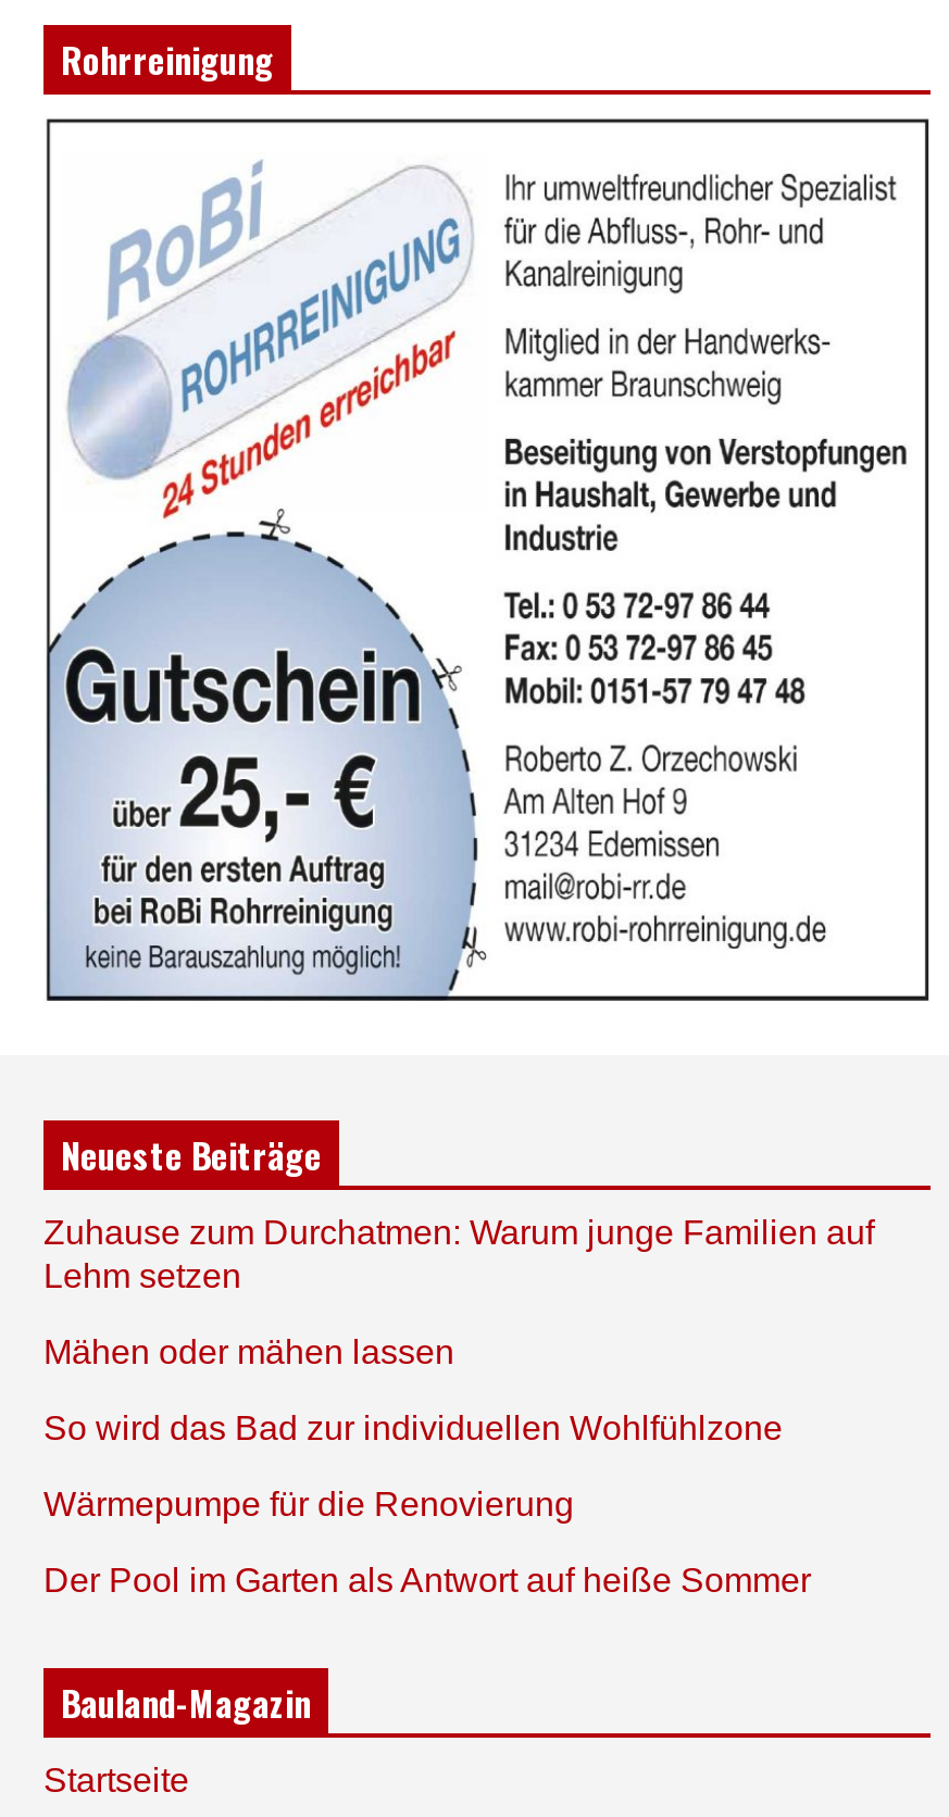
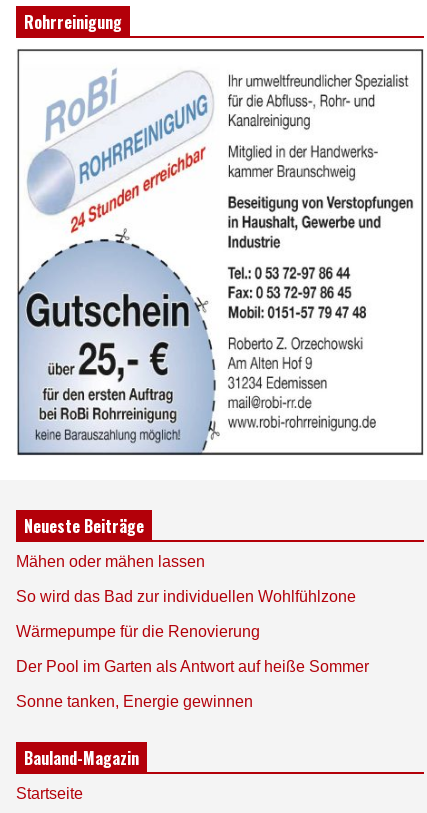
- Zuhause zum Durchatmen: Warum junge Familien auf
- Lehm setzen

moved up: Mähen oder mähen lassen | So wird das Bad zur individuellen Wohlfühlzone | Wärmepumpe für die Renovierung | Der Pool im Garten als Antwort auf heiße Sommer

+ Sonne tanken, Energie gewinnen
